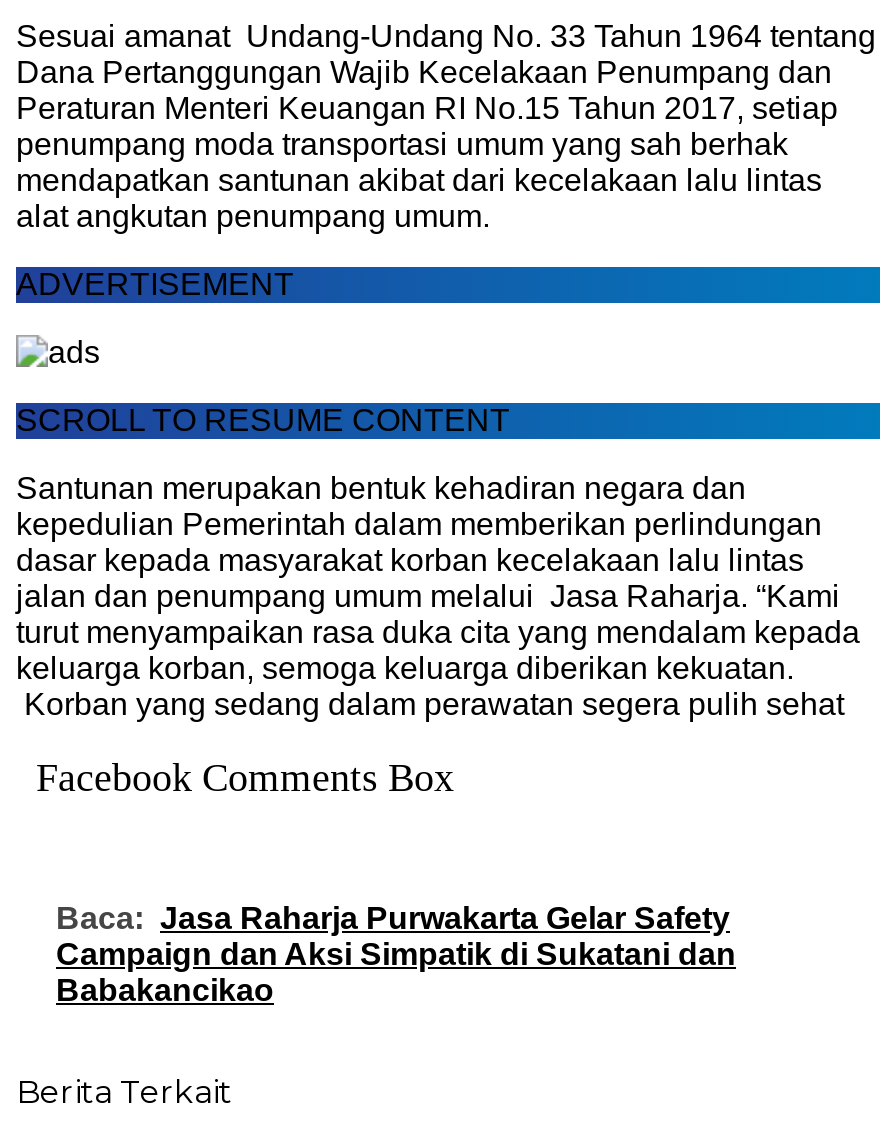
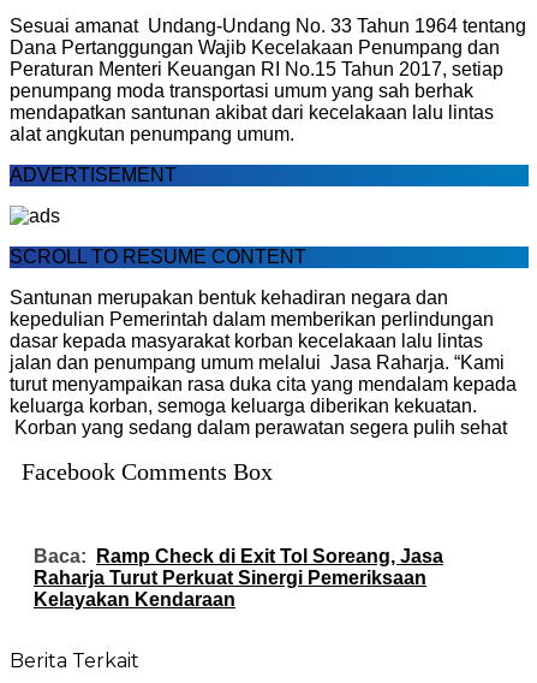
- Baca: Jasa Raharja Purwakarta Gelar Safety
- Campaign dan Aksi Simpatik di Sukatani dan
- Babakancikao
+ Baca: Ramp Check di Exit Tol Soreang, Jasa
+ Raharja Turut Perkuat Sinergi Pemeriksaan
+ Kelayakan Kendaraan
